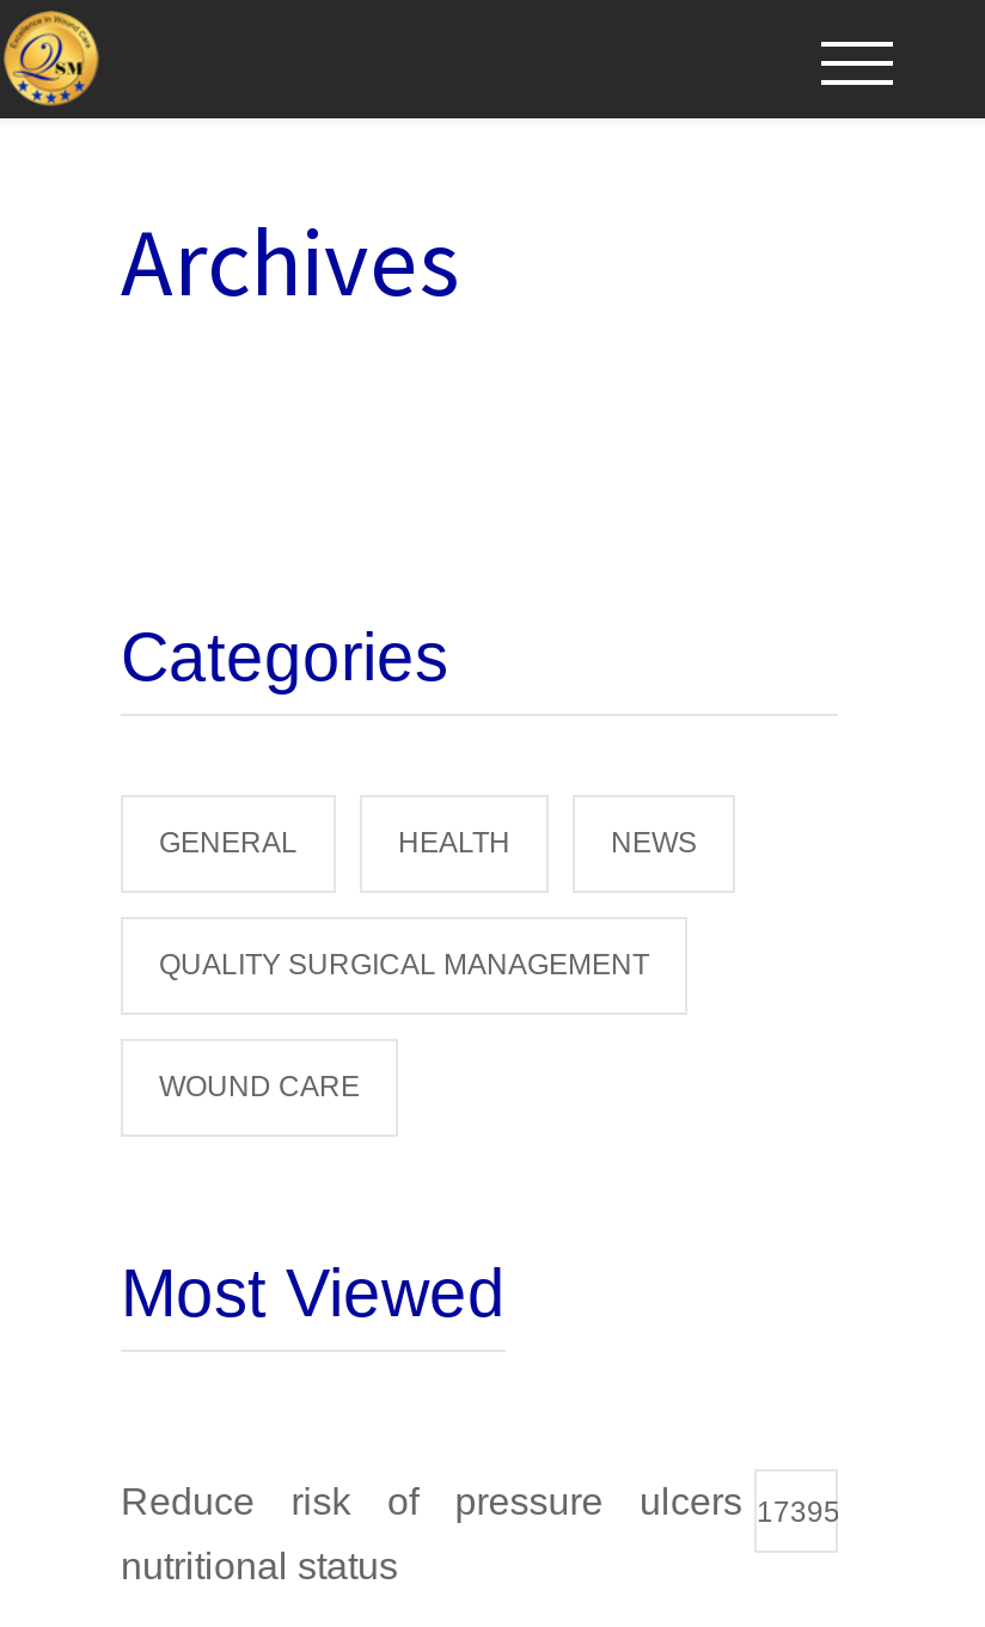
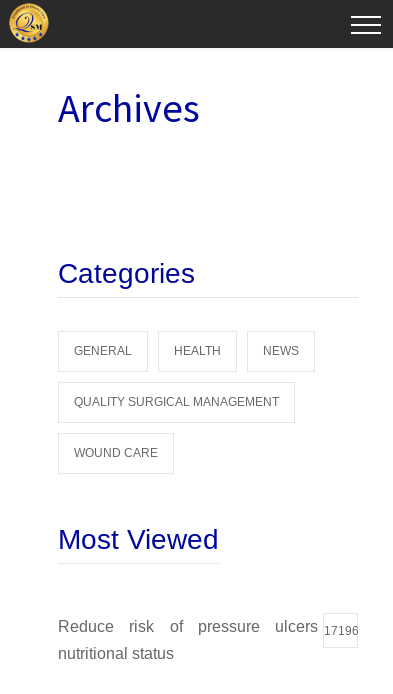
- Reduce risk of pressure ulcers 17395
+ Reduce risk of pressure ulcers 17196
